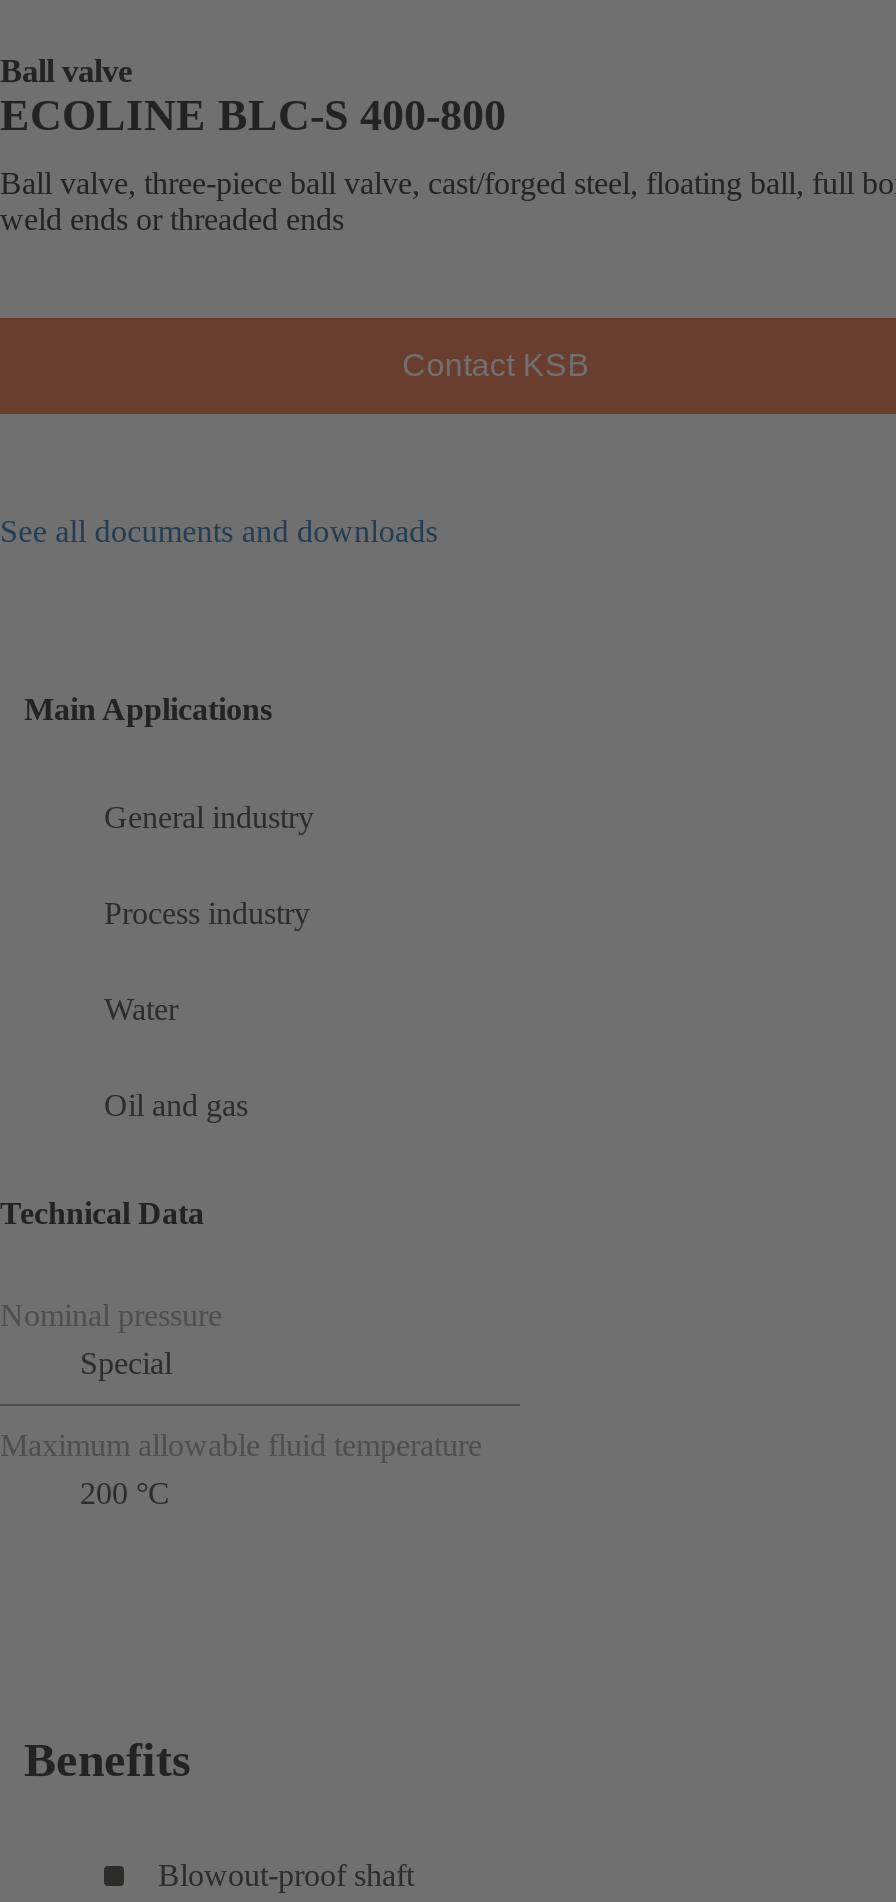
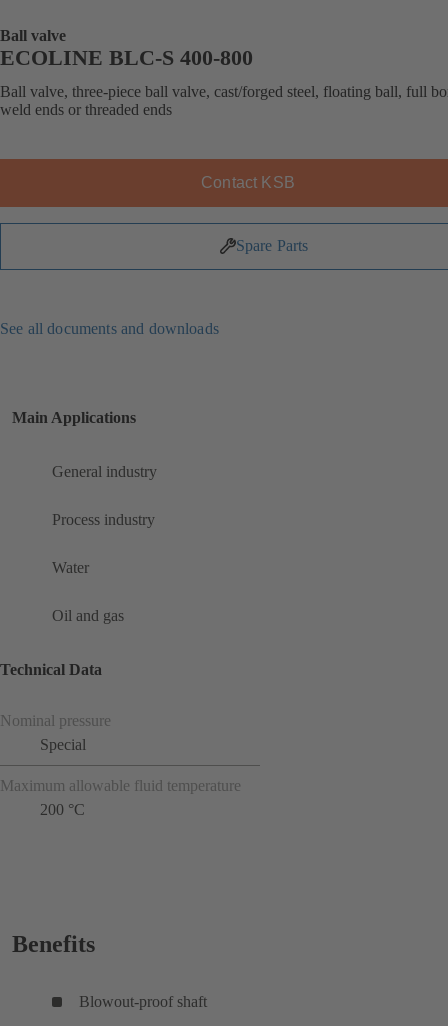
+ Spare Parts
